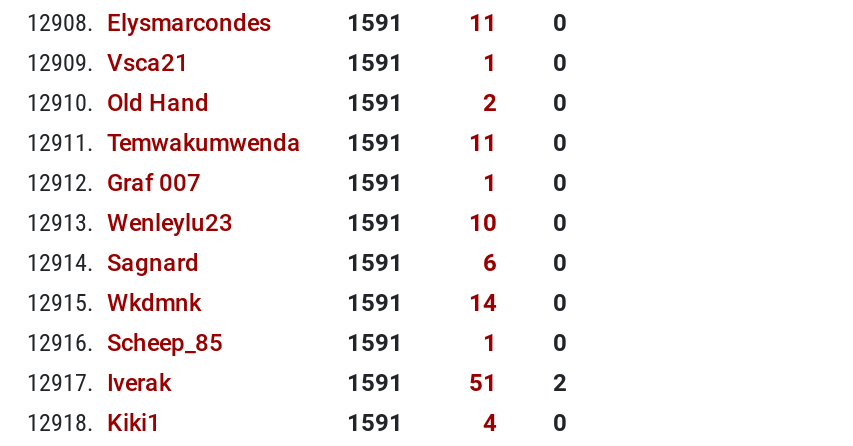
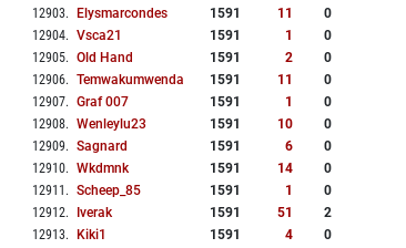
- 12908. Elysmarcondes
+ 12903. Elysmarcondes

- 12909. Vsca21
+ 12904. Vsca21

- 12910. Old Hand
+ 12905. Old Hand

- 12911. Temwakumwenda
+ 12906. Temwakumwenda

- 12912. Graf 007
+ 12907. Graf 007

- 12913. Wenleylu23
+ 12908. Wenleylu23

- 12914. Sagnard
+ 12909. Sagnard

- 12915. Wkdmnk
+ 12910. Wkdmnk

- 12916. Scheep_85
+ 12911. Scheep_85

- 12917. Iverak
+ 12912. Iverak

- 12918. Kiki1
+ 12913. Kiki1
